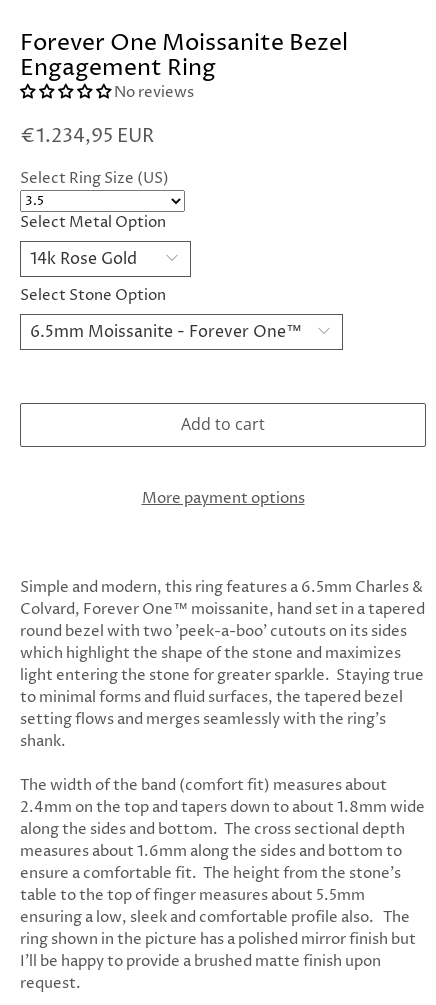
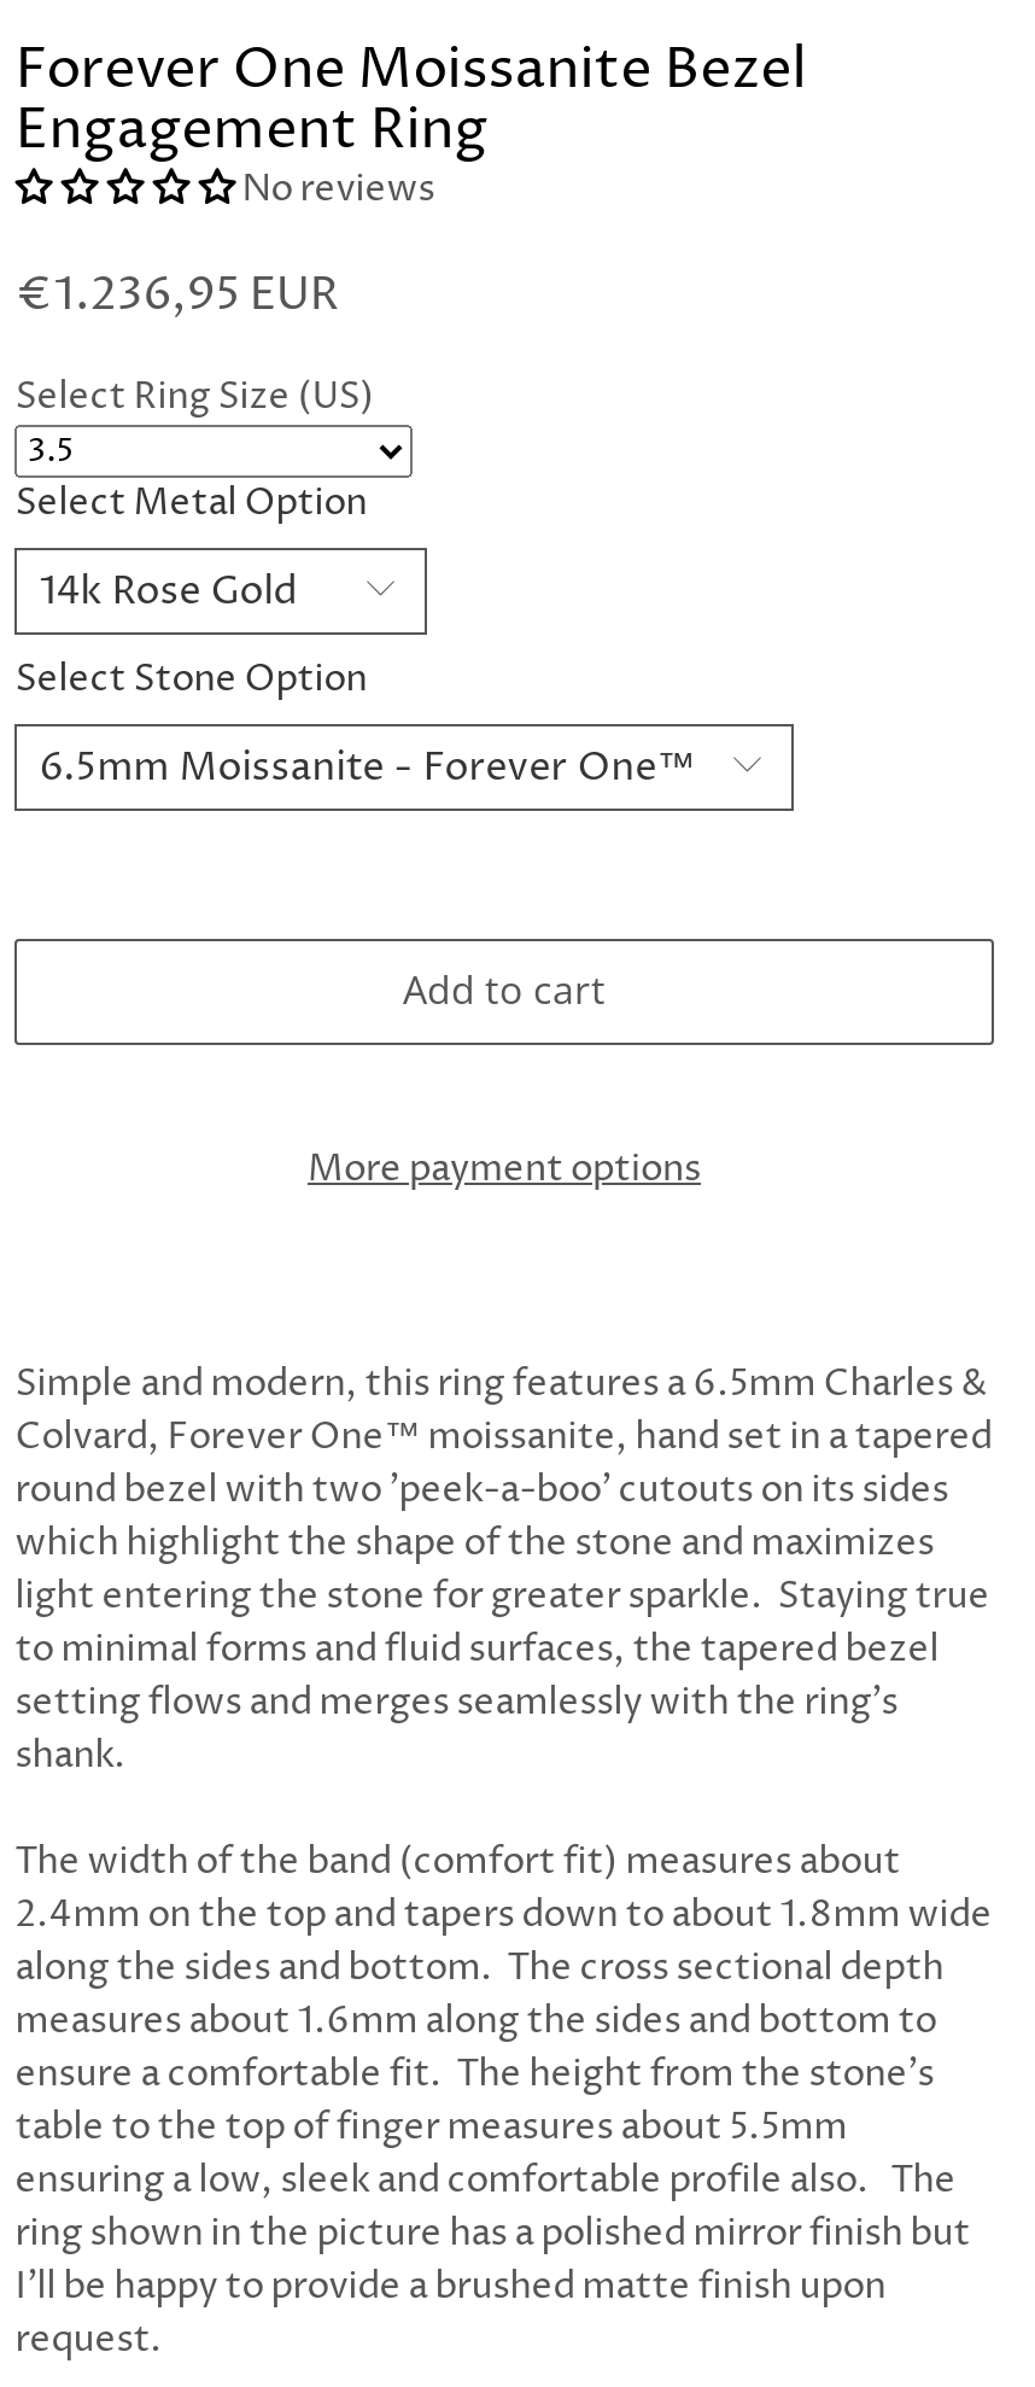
- €1.234,95 EUR
+ €1.236,95 EUR
